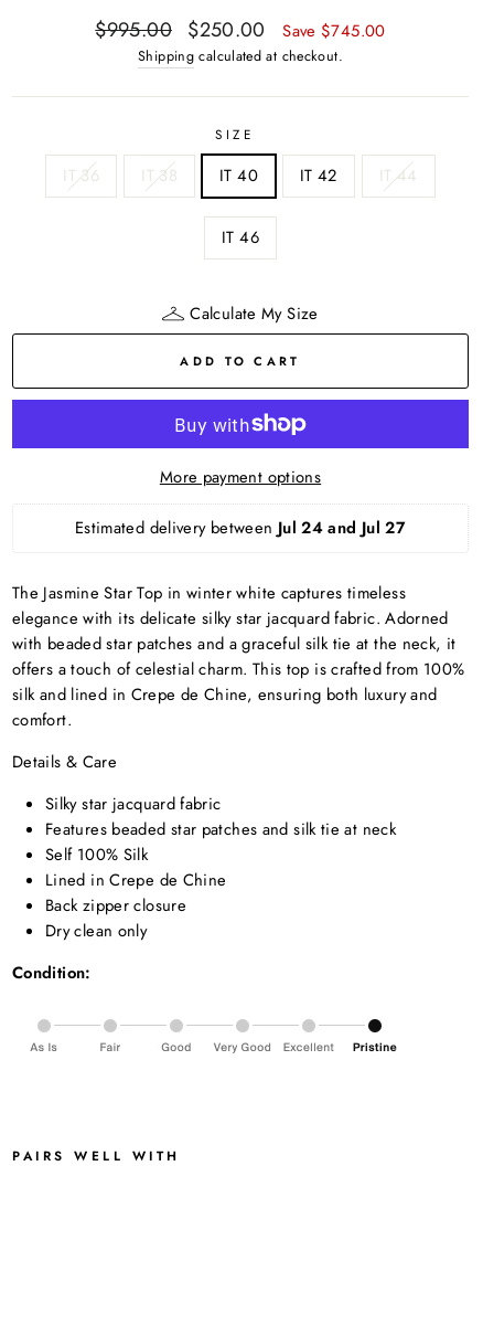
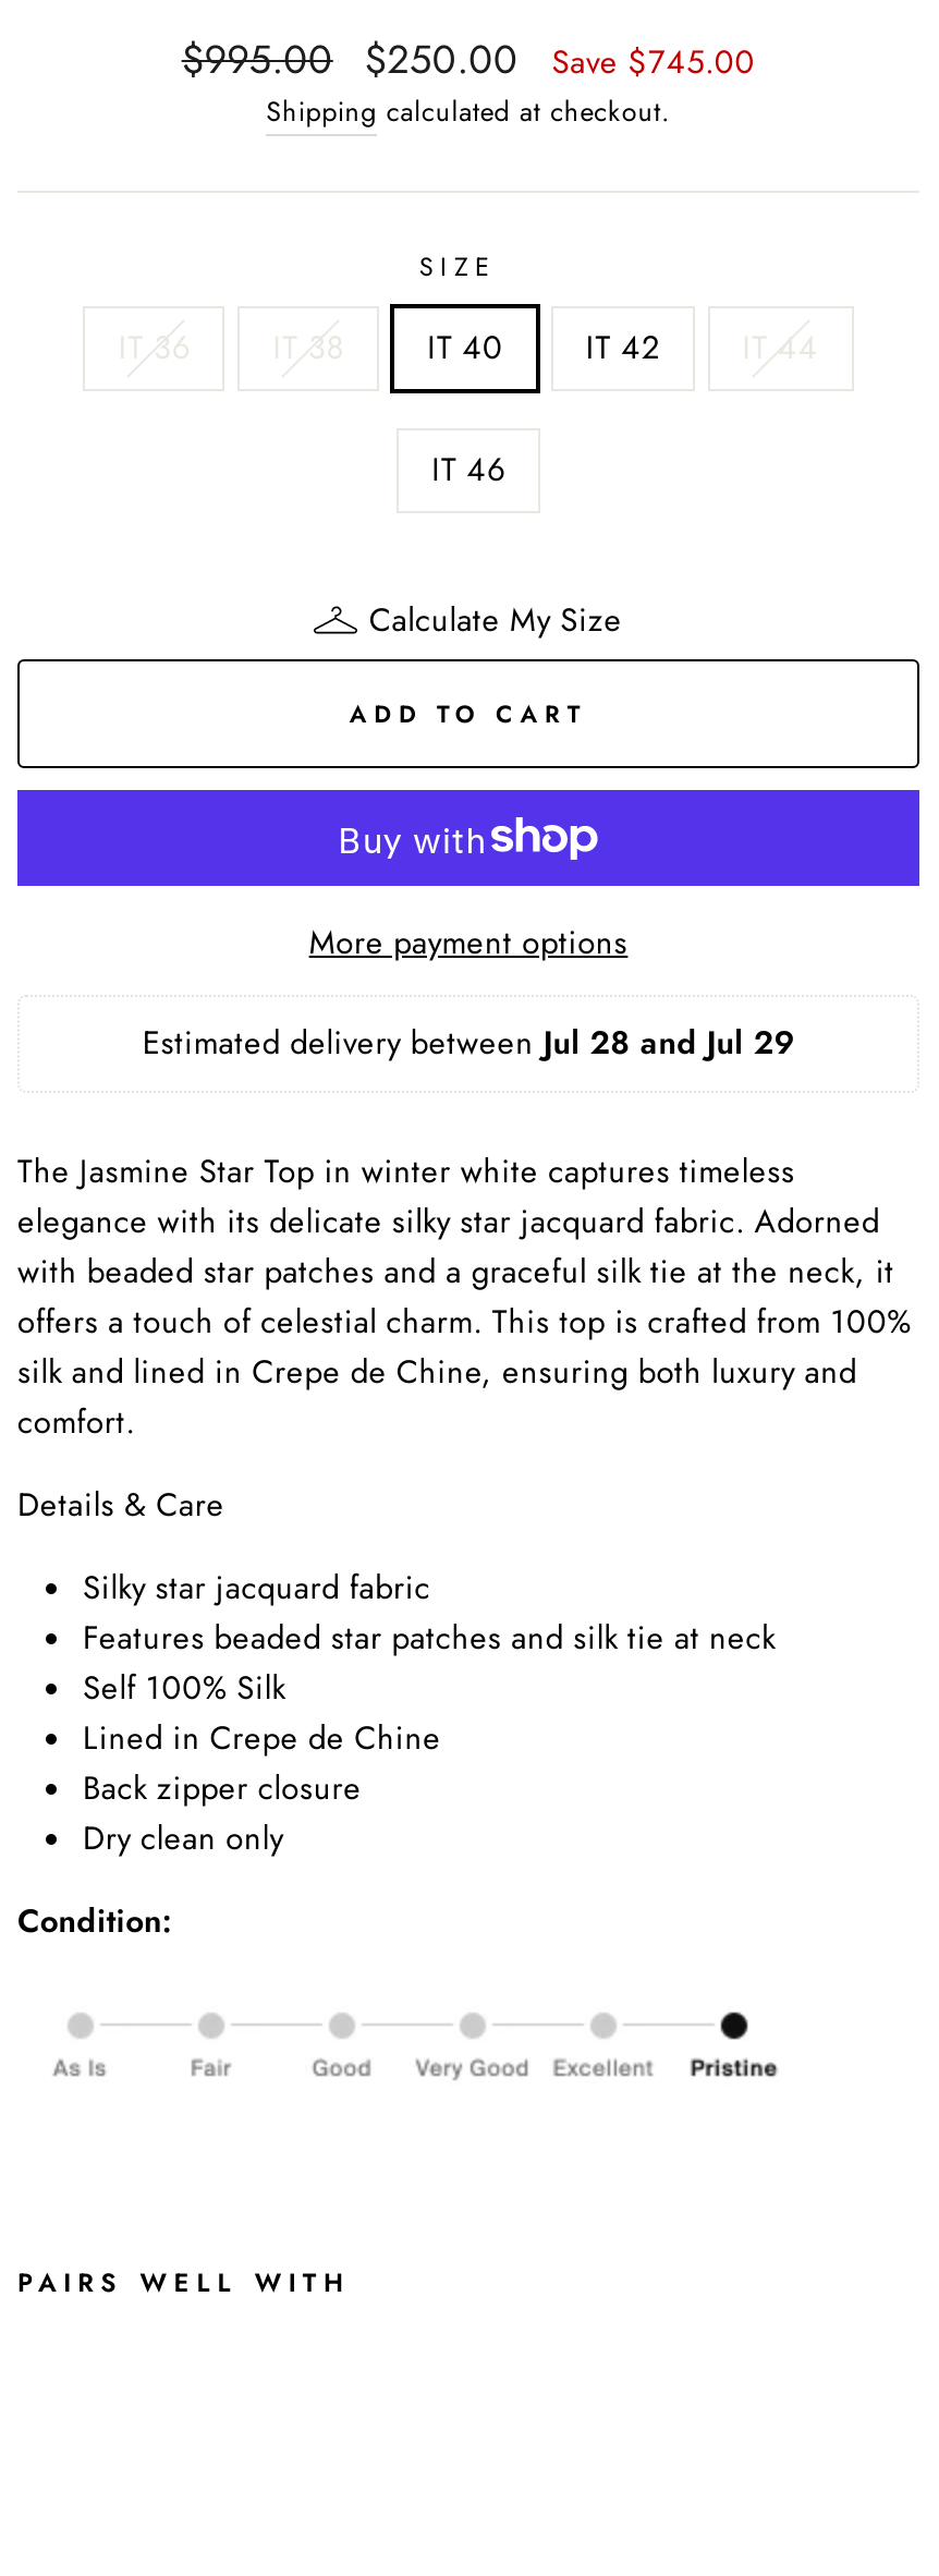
- Estimated delivery between Jul 24 and Jul 27
+ Estimated delivery between Jul 28 and Jul 29
